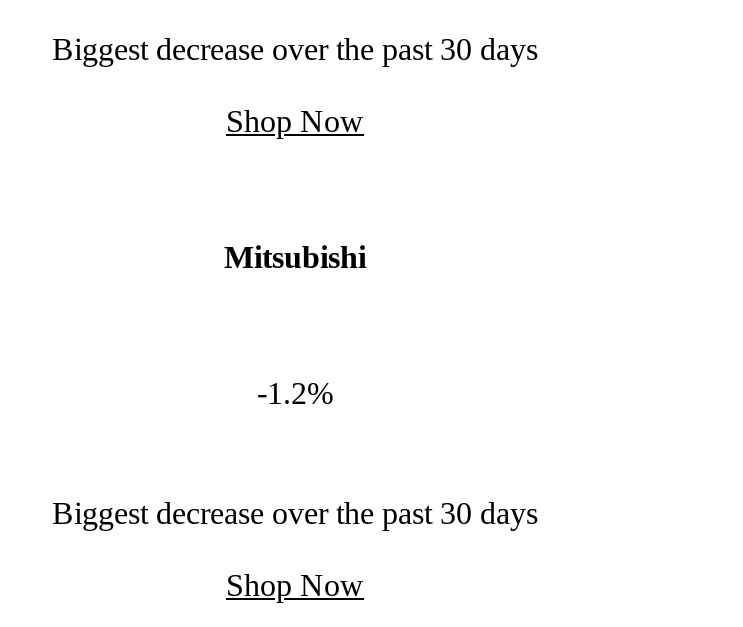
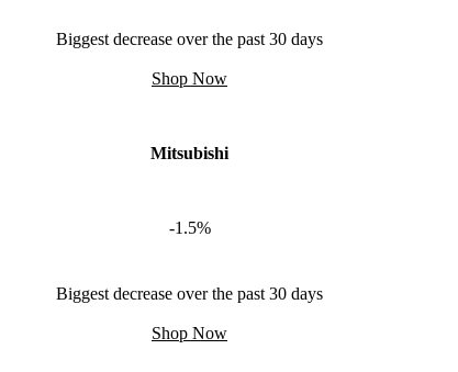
- -1.2%
+ -1.5%
